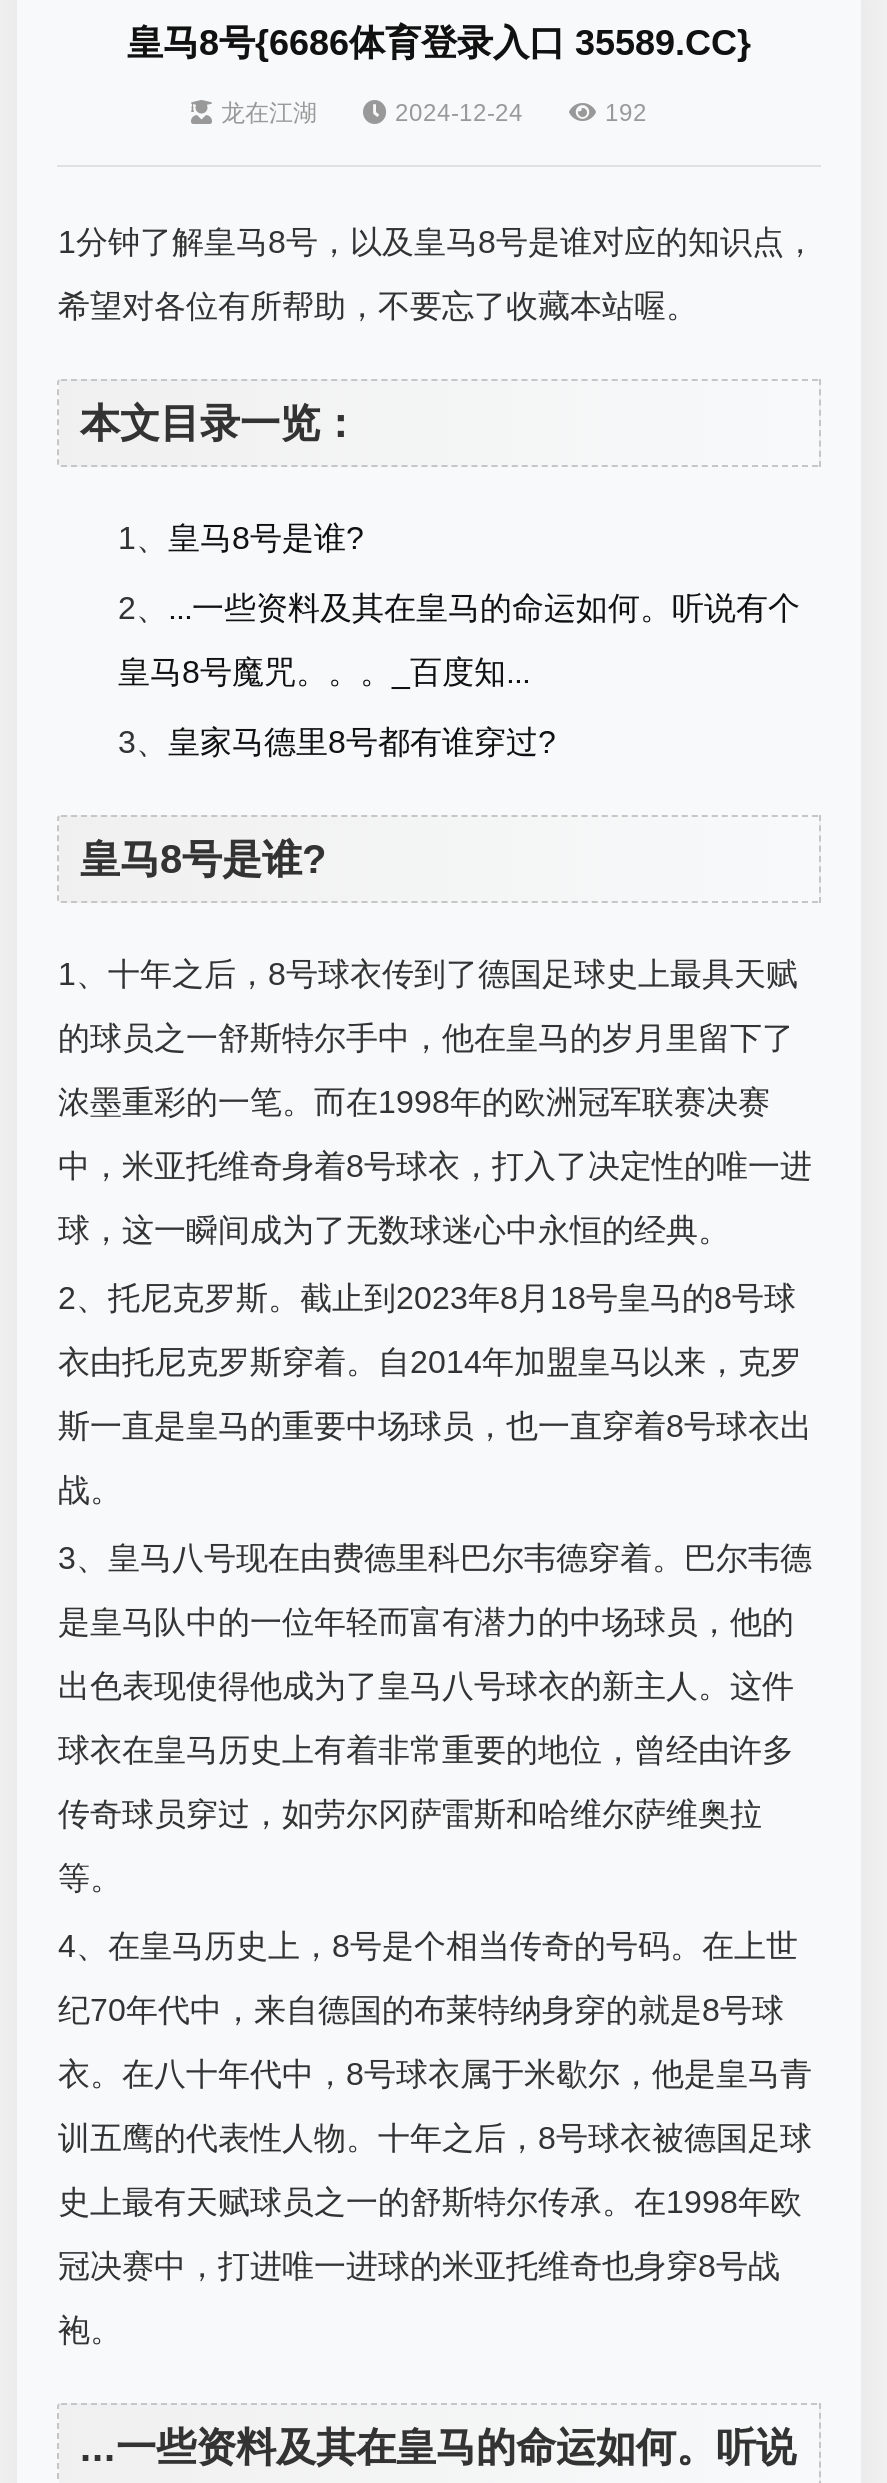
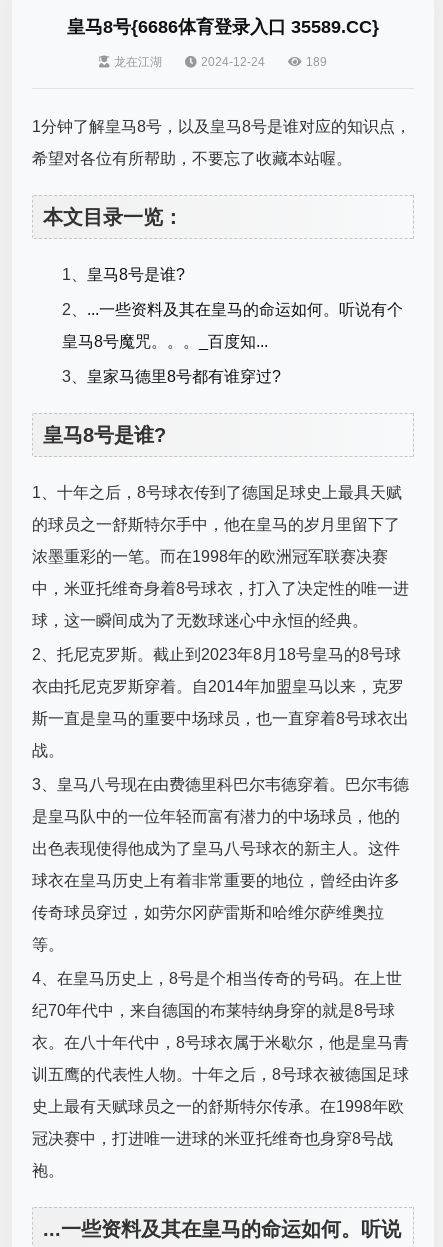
- 192
+ 189
